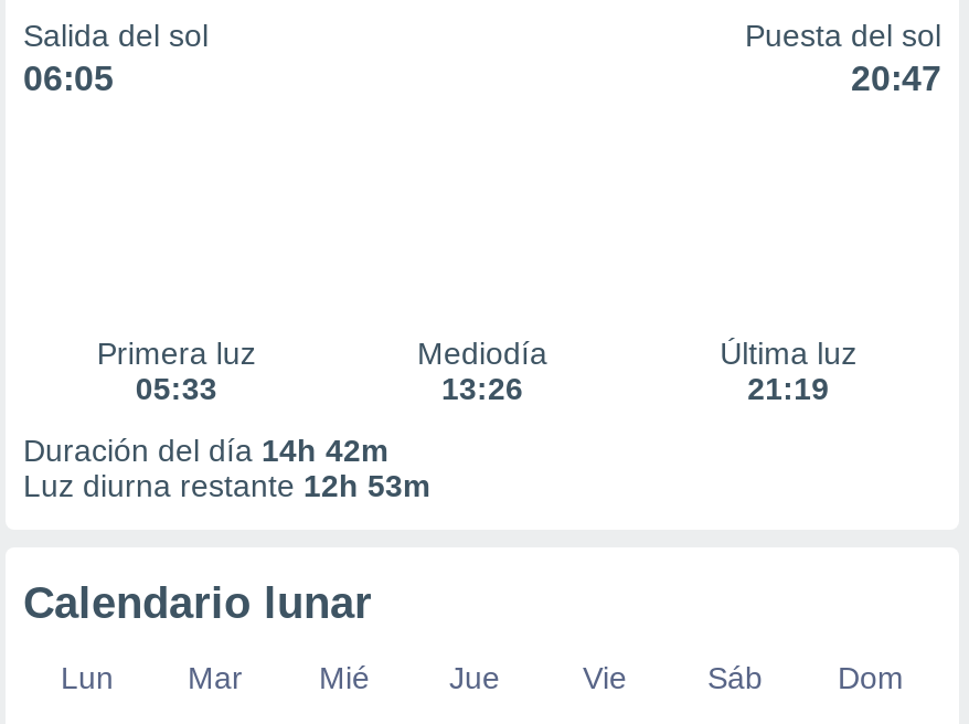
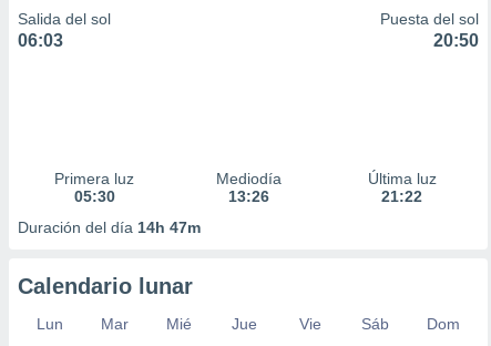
- 06:05
+ 06:03

- 20:47
+ 20:50

- 05:33
+ 05:30

- 21:19
+ 21:22

- Duración del día 14h 42m
- Luz diurna restante 12h 53m
+ Duración del día 14h 47m
